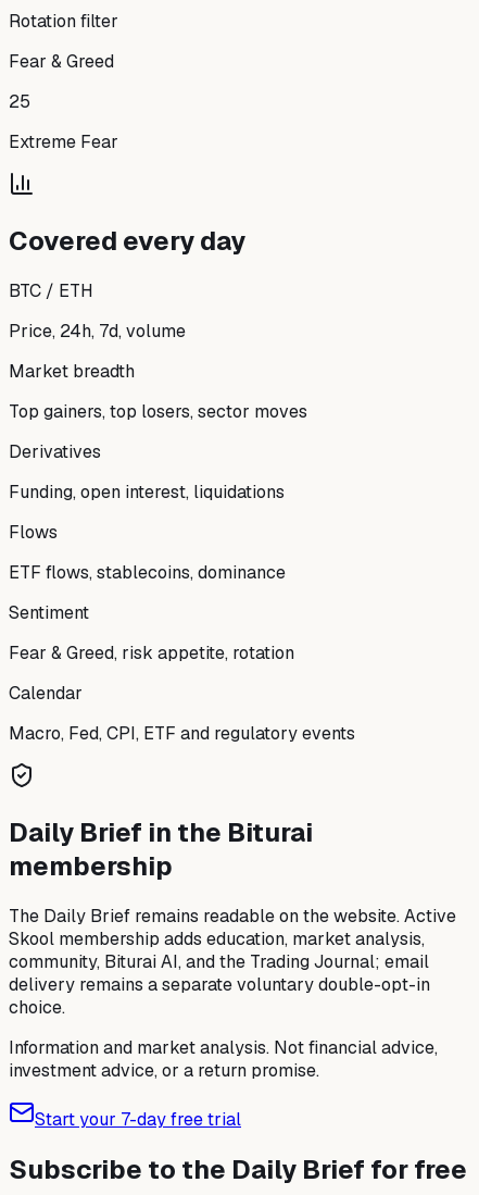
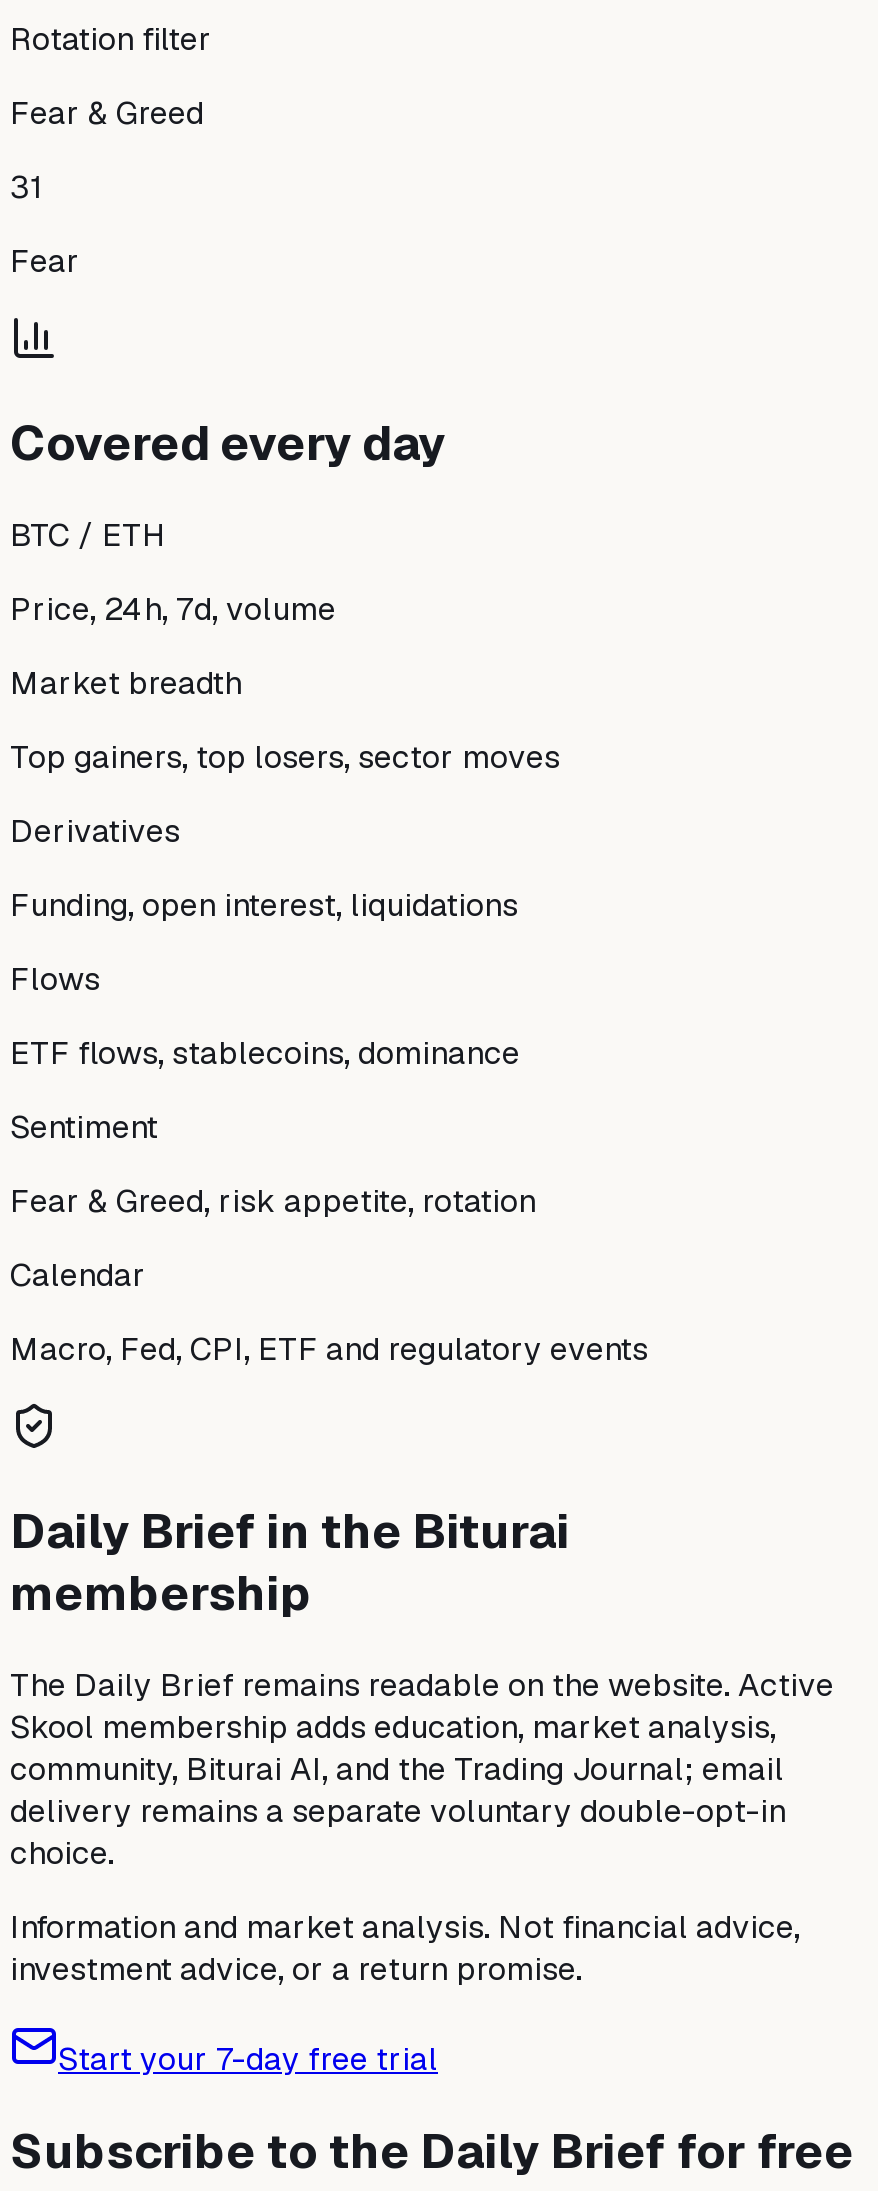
- 25
+ 31

- Extreme Fear
+ Fear
